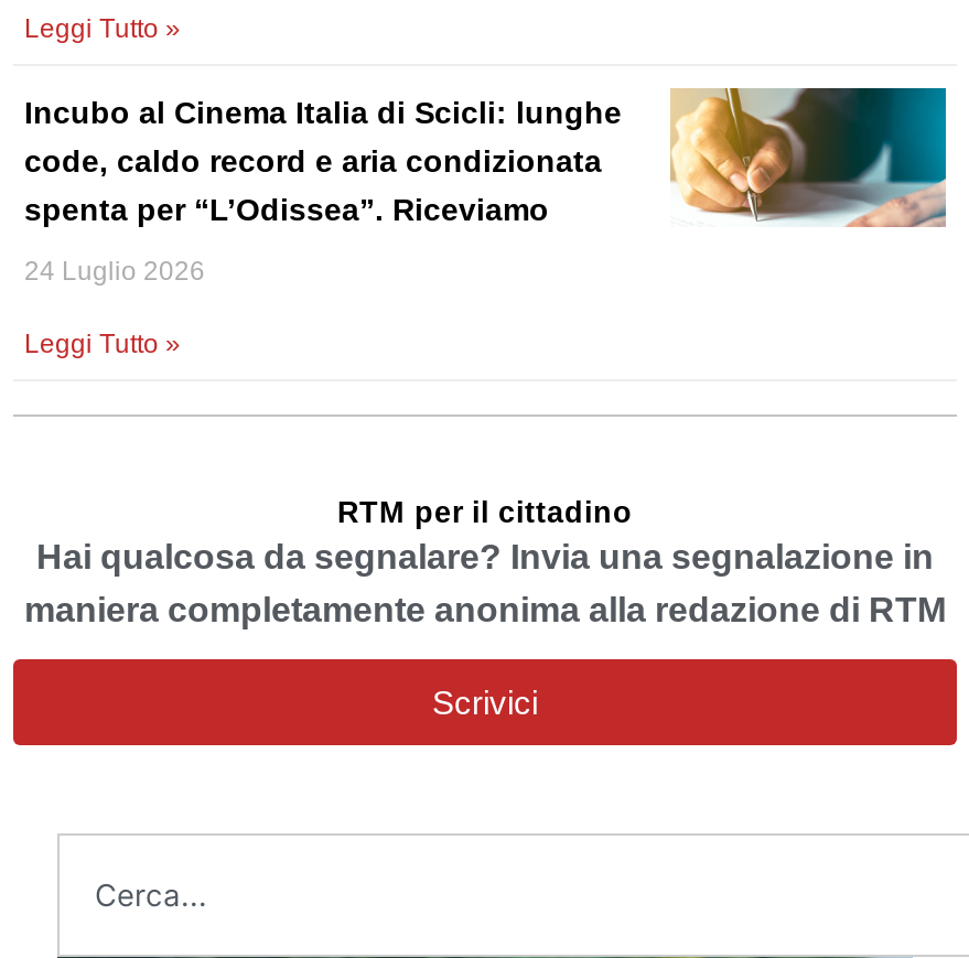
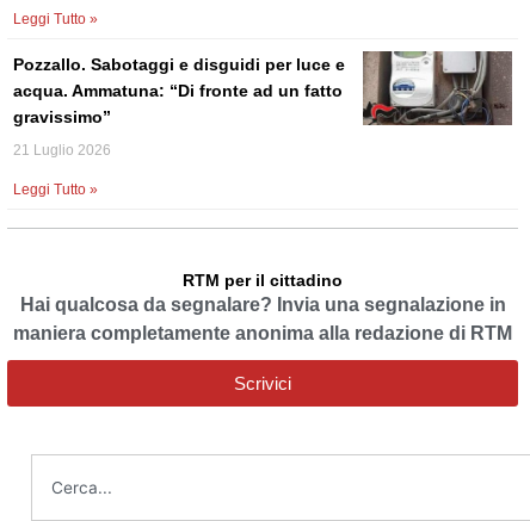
- [image]
- Incubo al Cinema Italia di Scicli: lunghe
- code, caldo record e aria condizionata
- spenta per “L’Odissea”. Riceviamo
+ [image]
+ Pozzallo. Sabotaggi e disguidi per luce e
+ acqua. Ammatuna: “Di fronte ad un fatto
+ gravissimo”

- 24 Luglio 2026
+ 21 Luglio 2026
